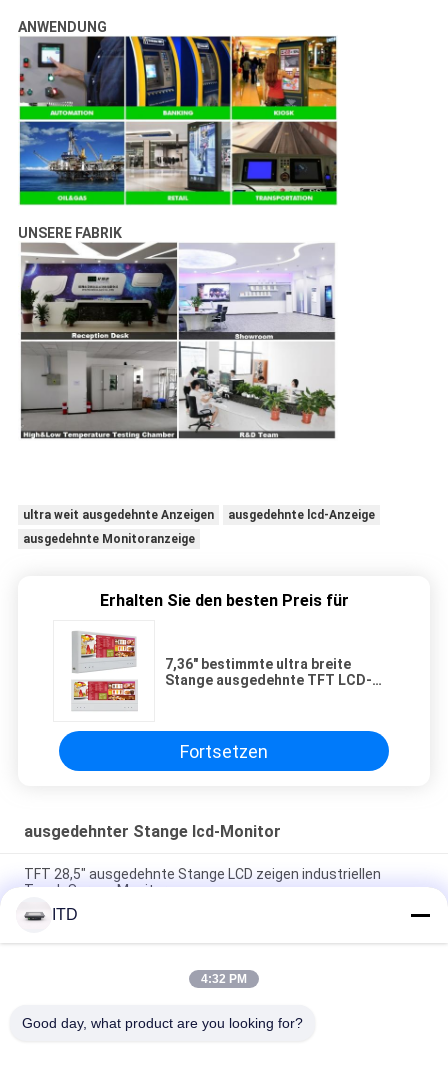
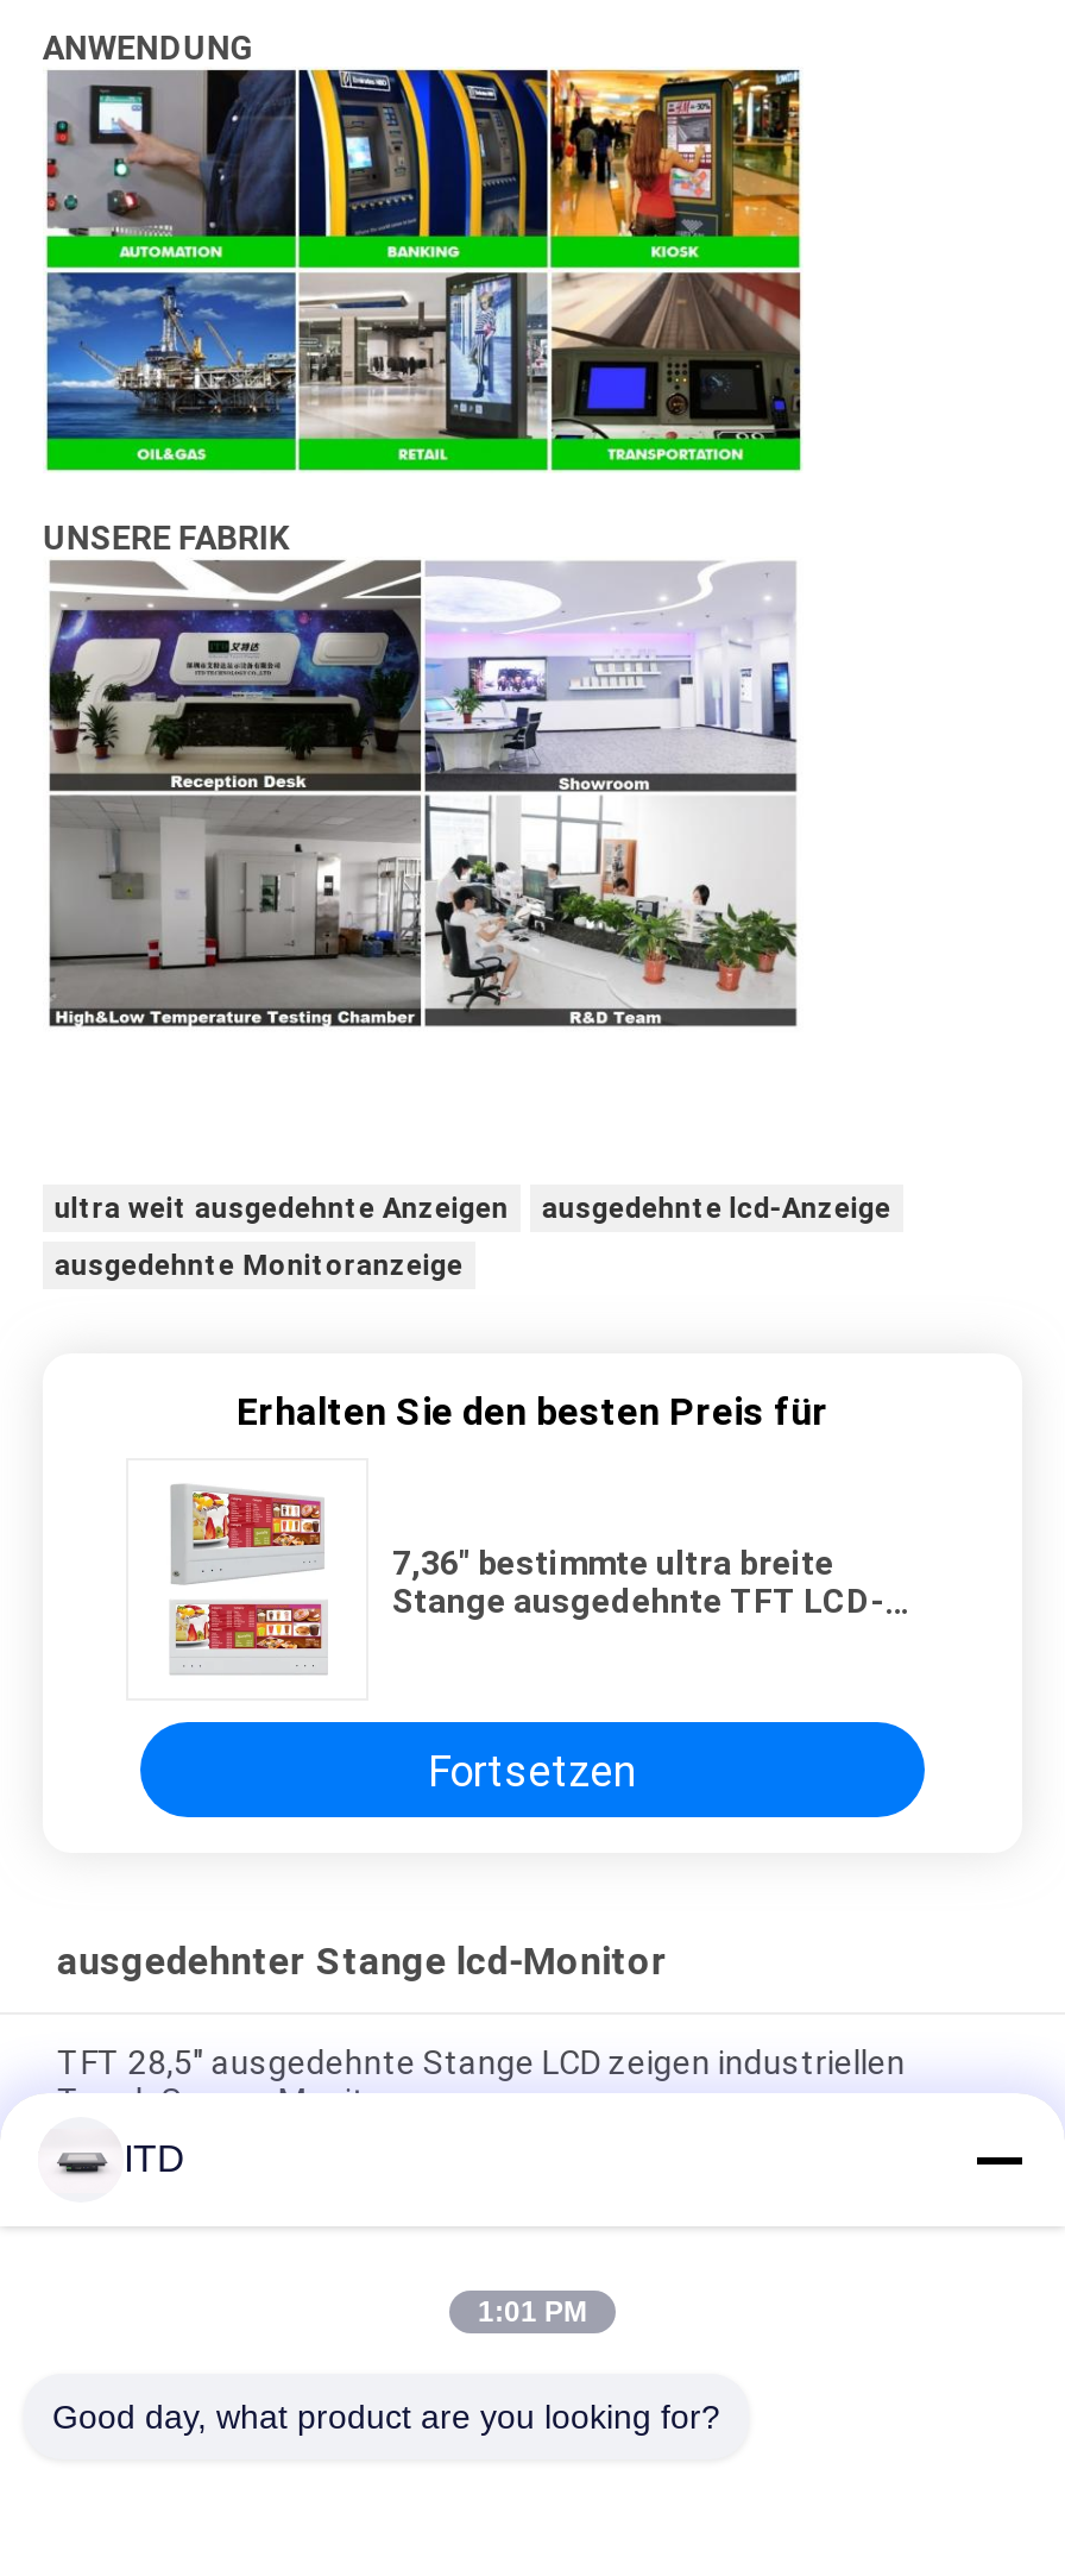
- 4:32 PM
+ 1:01 PM
